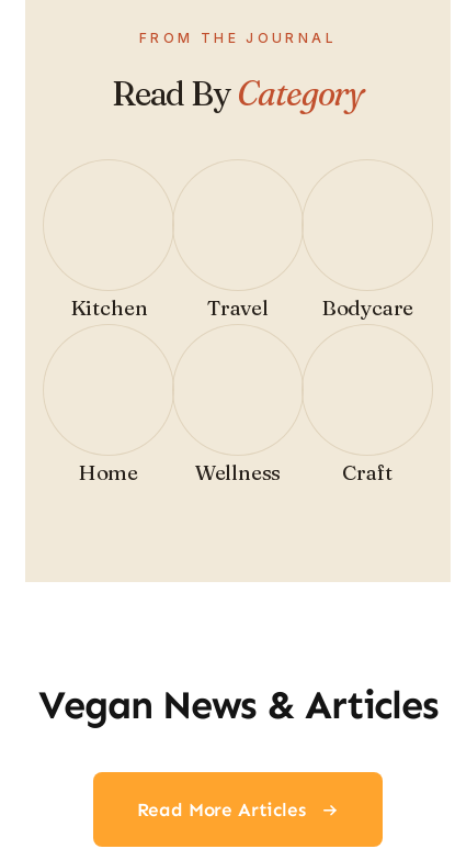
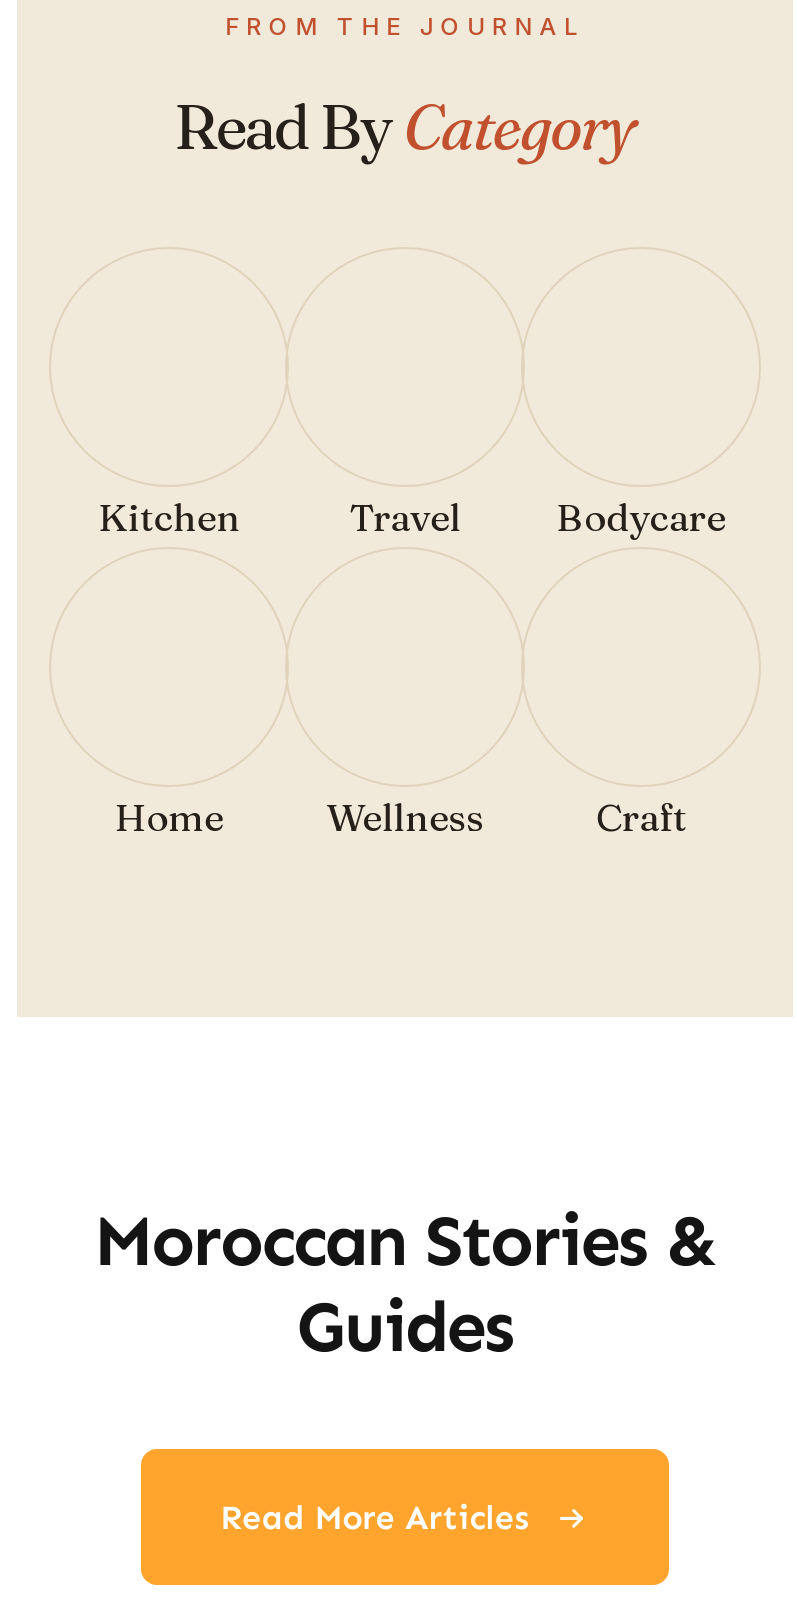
- Vegan News & Articles
+ Moroccan Stories &
+ Guides
